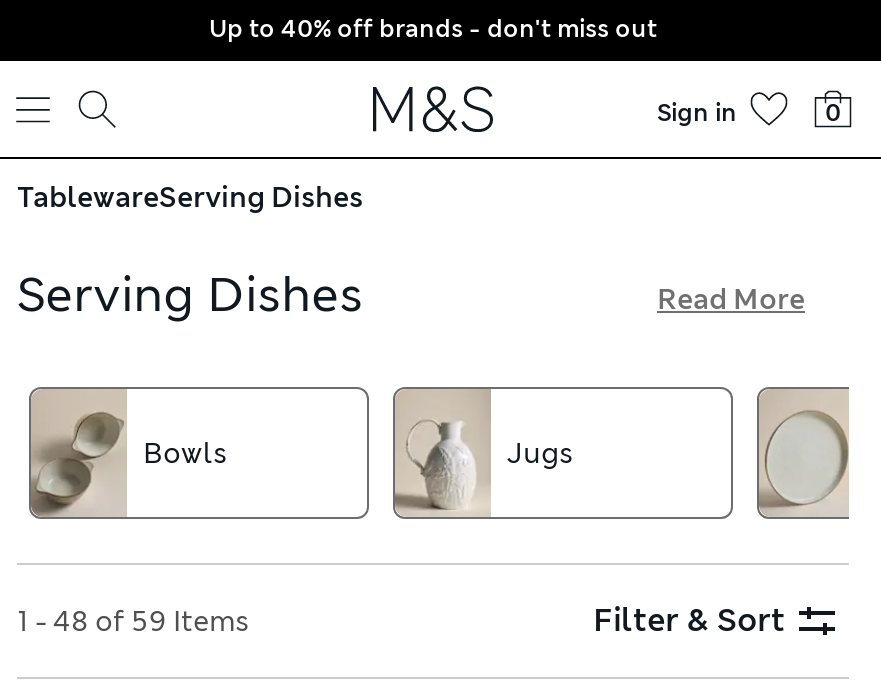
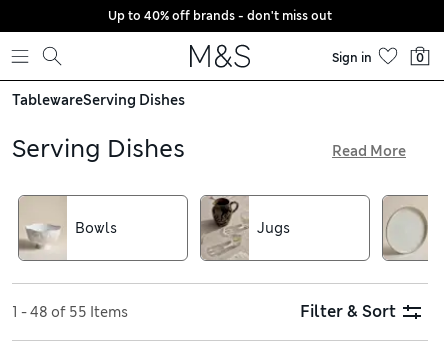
- 1 - 48 of 59 Items
+ 1 - 48 of 55 Items
